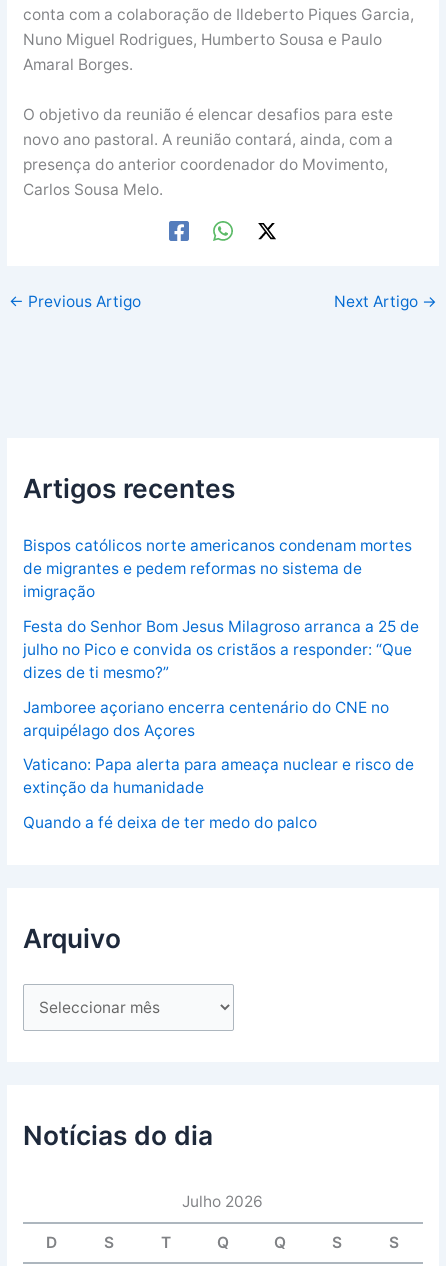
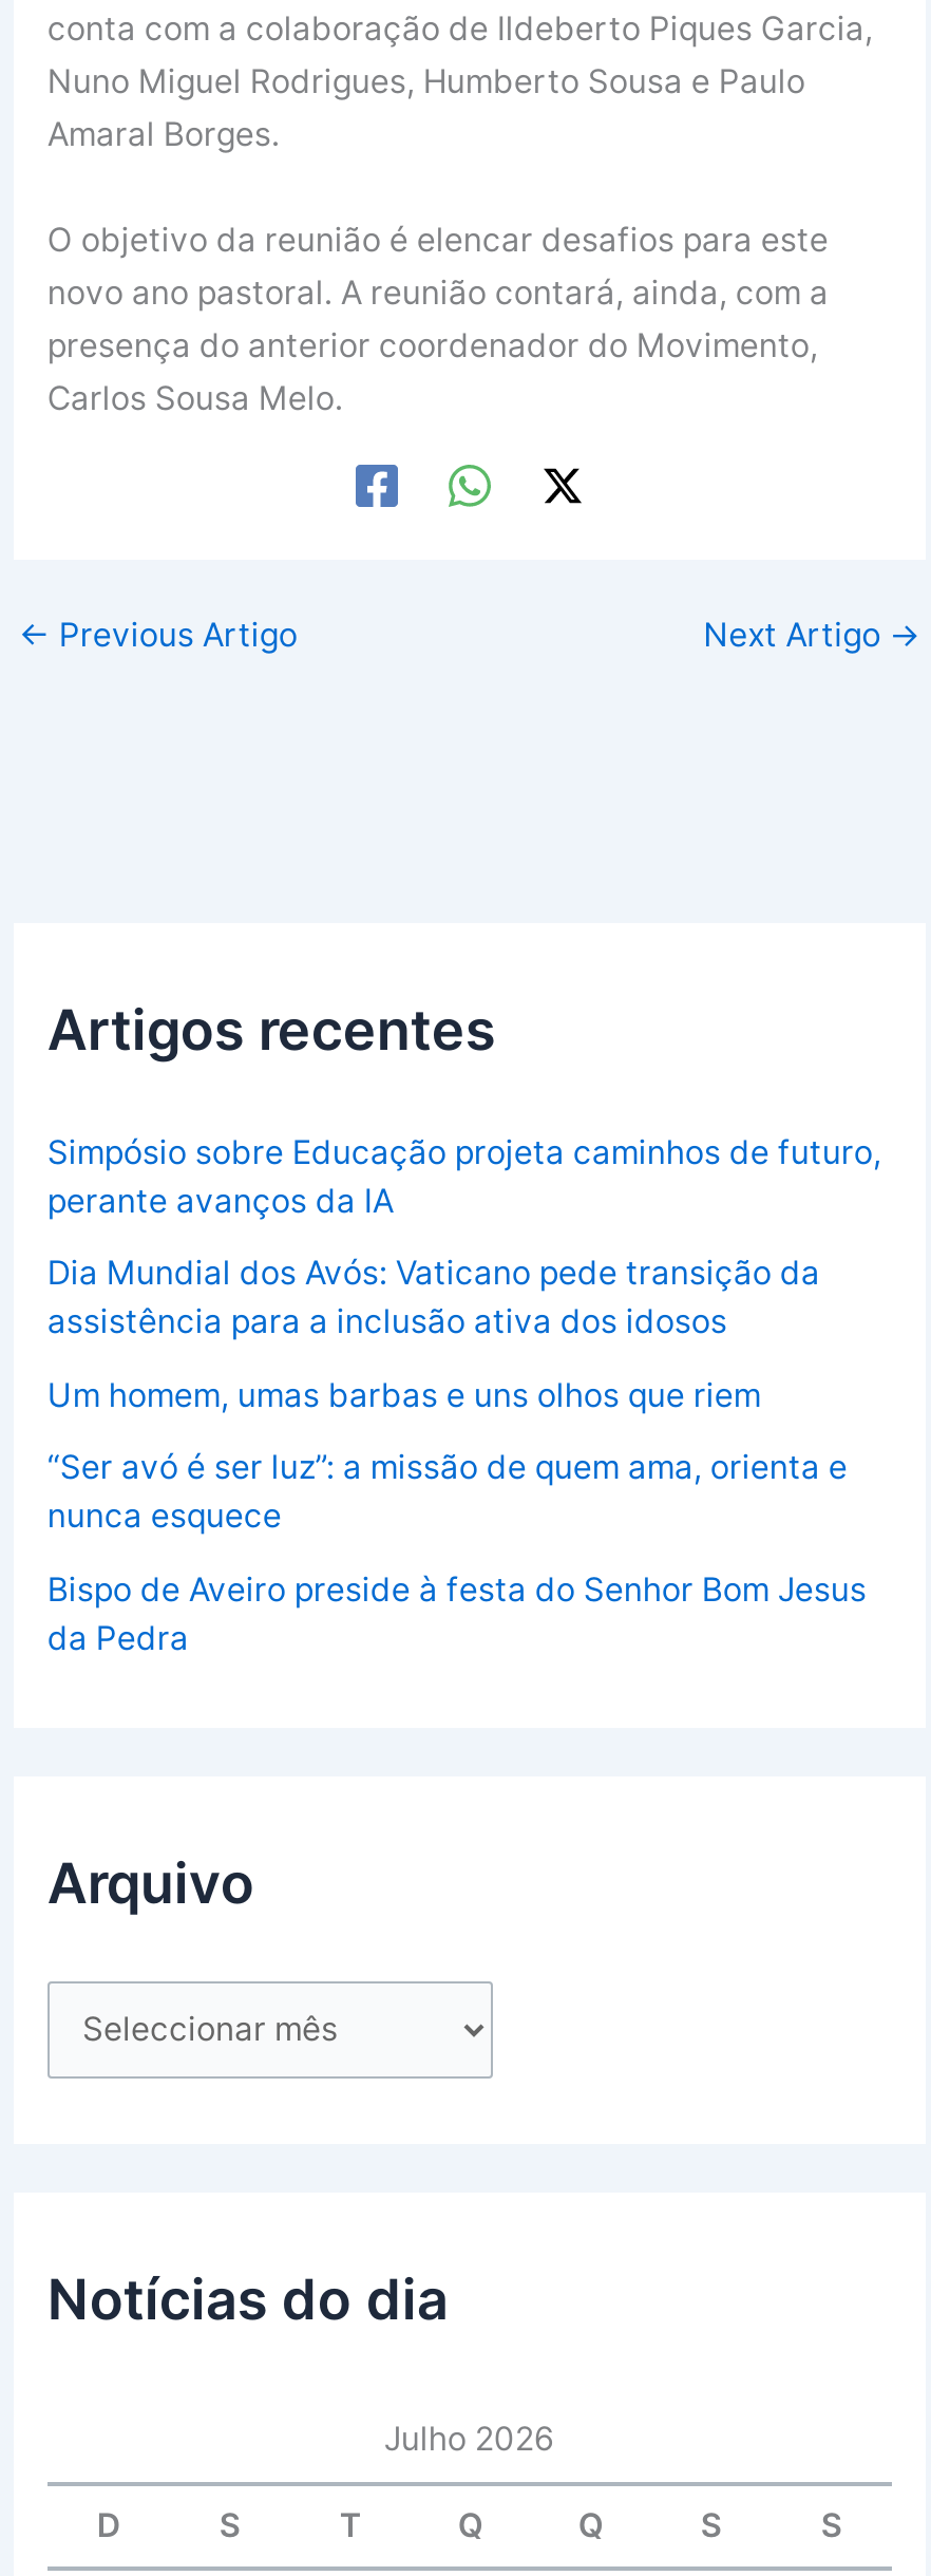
- Bispos católicos norte americanos condenam mortes
- de migrantes e pedem reformas no sistema de
- imigração
+ Simpósio sobre Educação projeta caminhos de futuro,
+ perante avanços da IA

- Festa do Senhor Bom Jesus Milagroso arranca a 25 de
- julho no Pico e convida os cristãos a responder: “Que
- dizes de ti mesmo?”
+ Dia Mundial dos Avós: Vaticano pede transição da
+ assistência para a inclusão ativa dos idosos

- Jamboree açoriano encerra centenário do CNE no
- arquipélago dos Açores
+ Um homem, umas barbas e uns olhos que riem

- Vaticano: Papa alerta para ameaça nuclear e risco de
- extinção da humanidade
+ “Ser avó é ser luz”: a missão de quem ama, orienta e
+ nunca esquece

- Quando a fé deixa de ter medo do palco
+ Bispo de Aveiro preside à festa do Senhor Bom Jesus
+ da Pedra
